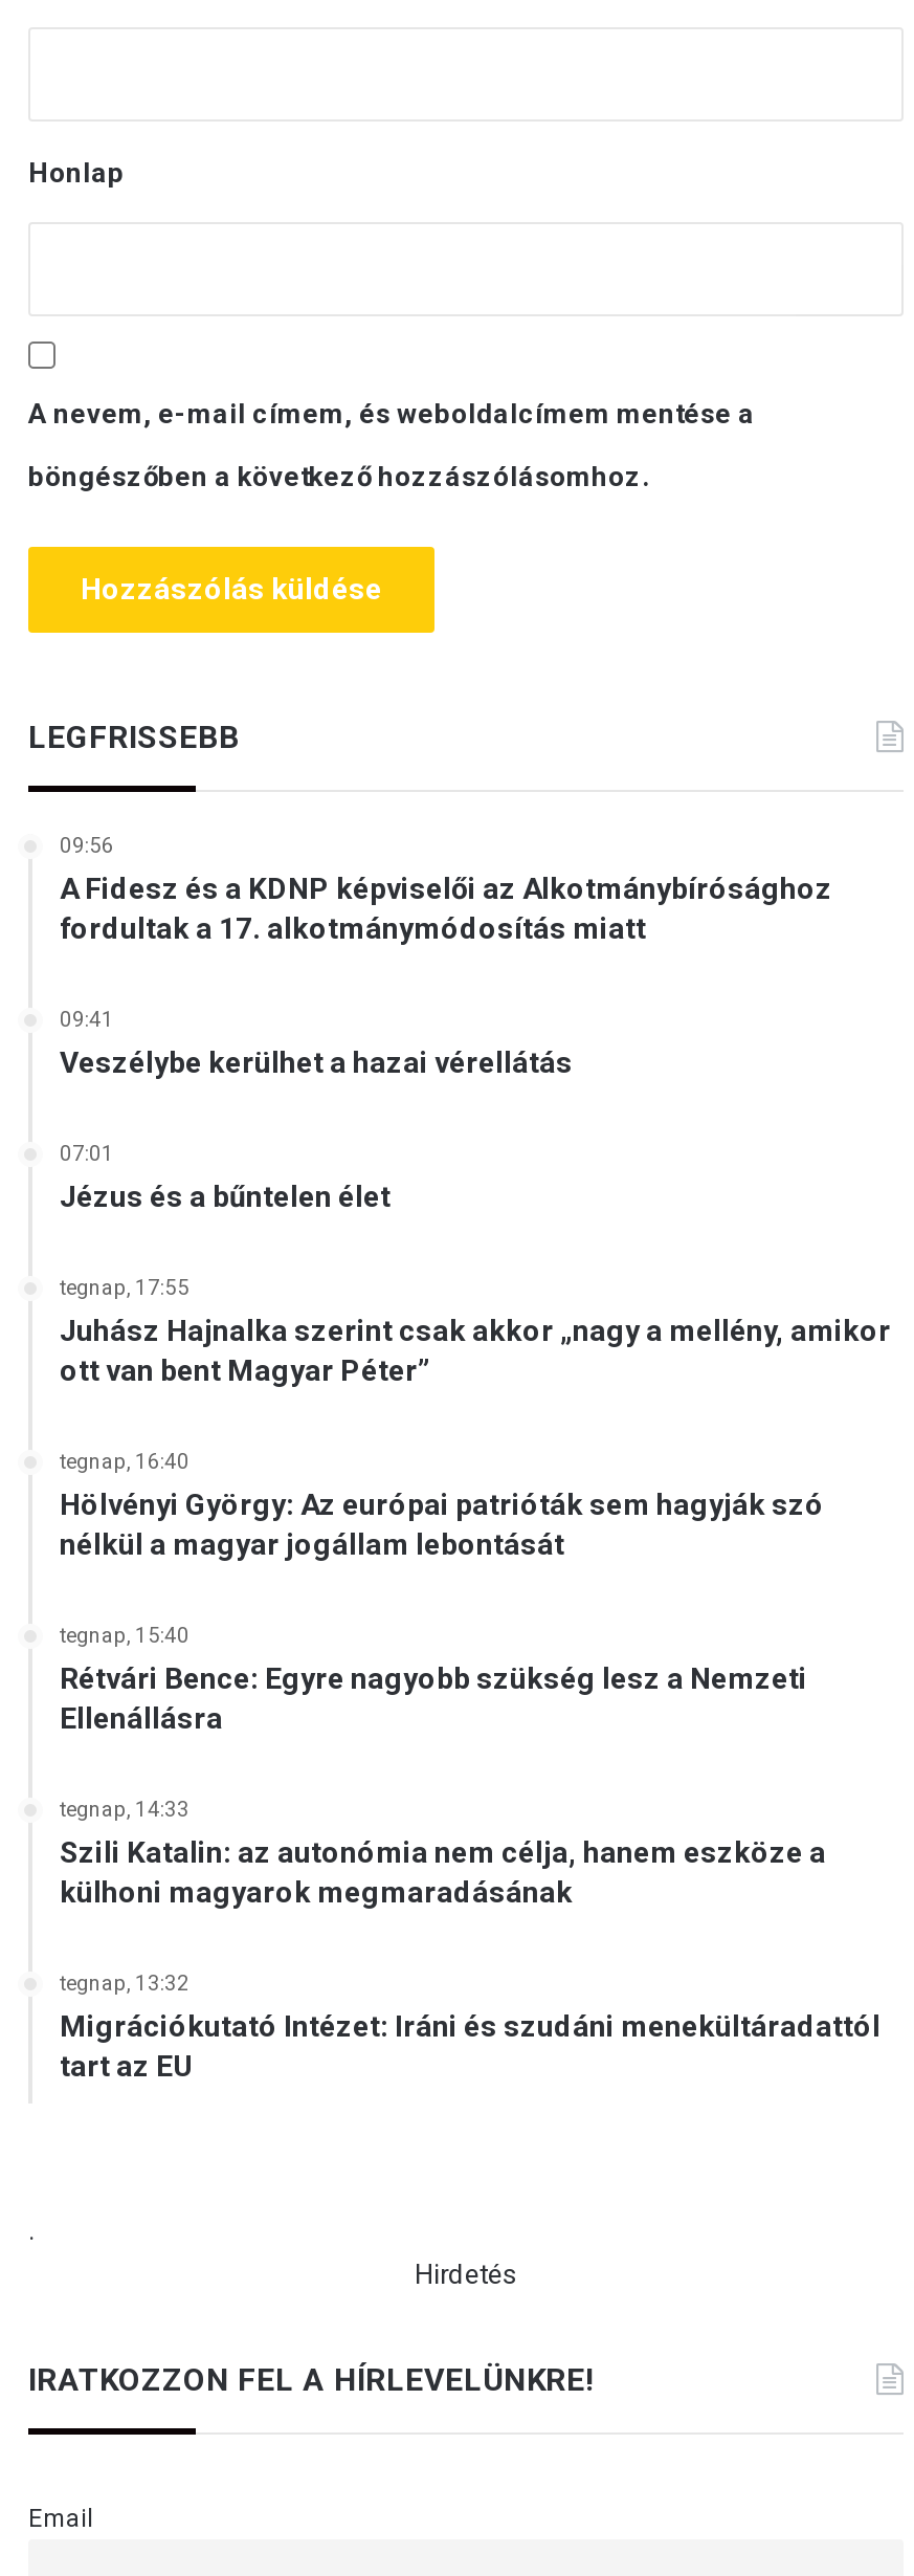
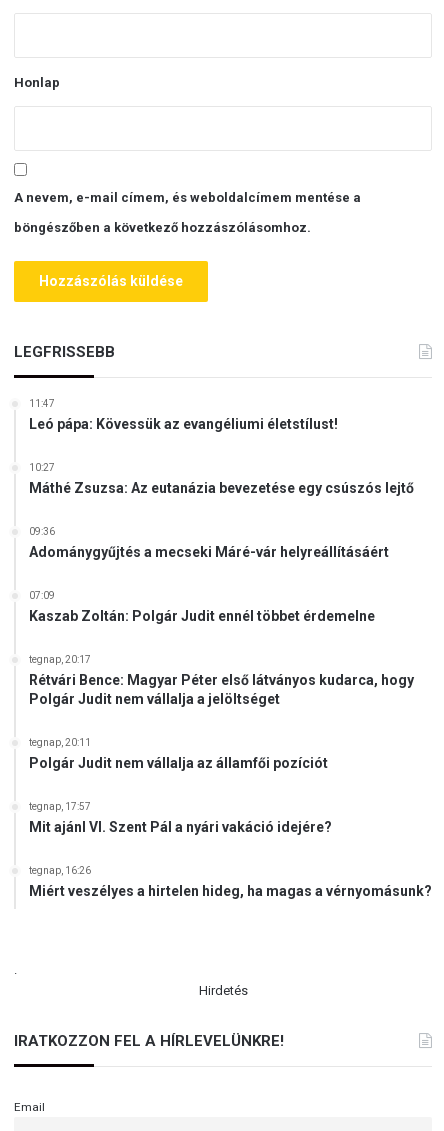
- 09:56
- A Fidesz és a KDNP képviselői az Alkotmánybírósághoz
- fordultak a 17. alkotmánymódosítás miatt
+ 11:47
+ Leó pápa: Kövessük az evangéliumi életstílust!

- 09:41
- Veszélybe kerülhet a hazai vérellátás
+ 10:27
+ Máthé Zsuzsa: Az eutanázia bevezetése egy csúszós lejtő

- 07:01
- Jézus és a bűntelen élet
+ 09:36
+ Adománygyűjtés a mecseki Máré-vár helyreállításáért

- tegnap, 17:55
- Juhász Hajnalka szerint csak akkor „nagy a mellény, amikor
- ott van bent Magyar Péter”
+ 07:09
+ Kaszab Zoltán: Polgár Judit ennél többet érdemelne

- tegnap, 16:40
- Hölvényi György: Az európai patrióták sem hagyják szó
- nélkül a magyar jogállam lebontását
+ tegnap, 20:17
+ Rétvári Bence: Magyar Péter első látványos kudarca, hogy
+ Polgár Judit nem vállalja a jelöltséget

- tegnap, 15:40
- Rétvári Bence: Egyre nagyobb szükség lesz a Nemzeti
- Ellenállásra
+ tegnap, 20:11
+ Polgár Judit nem vállalja az államfői pozíciót

- tegnap, 14:33
- Szili Katalin: az autonómia nem célja, hanem eszköze a
- külhoni magyarok megmaradásának
+ tegnap, 17:57
+ Mit ajánl VI. Szent Pál a nyári vakáció idejére?

- tegnap, 13:32
- Migrációkutató Intézet: Iráni és szudáni menekültáradattól
- tart az EU
+ tegnap, 16:26
+ Miért veszélyes a hirtelen hideg, ha magas a vérnyomásunk?
